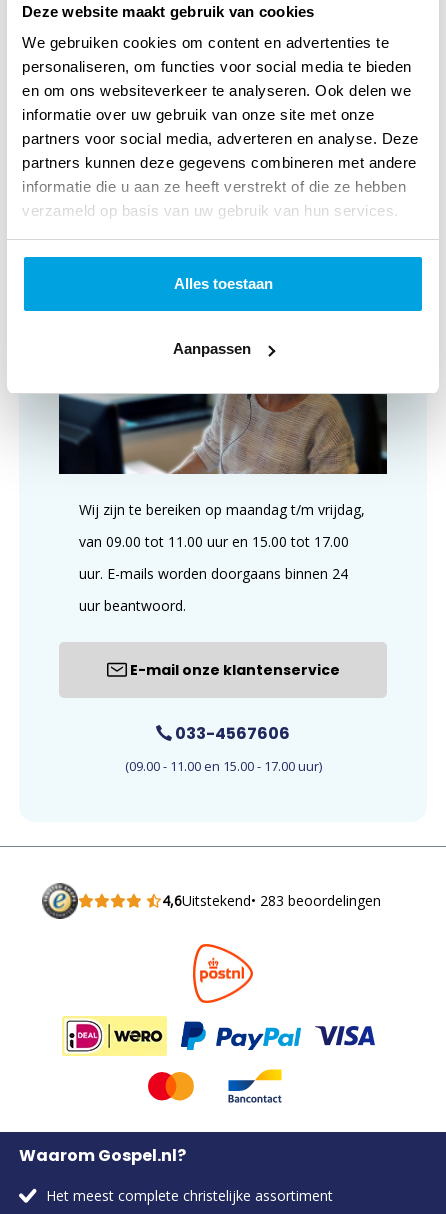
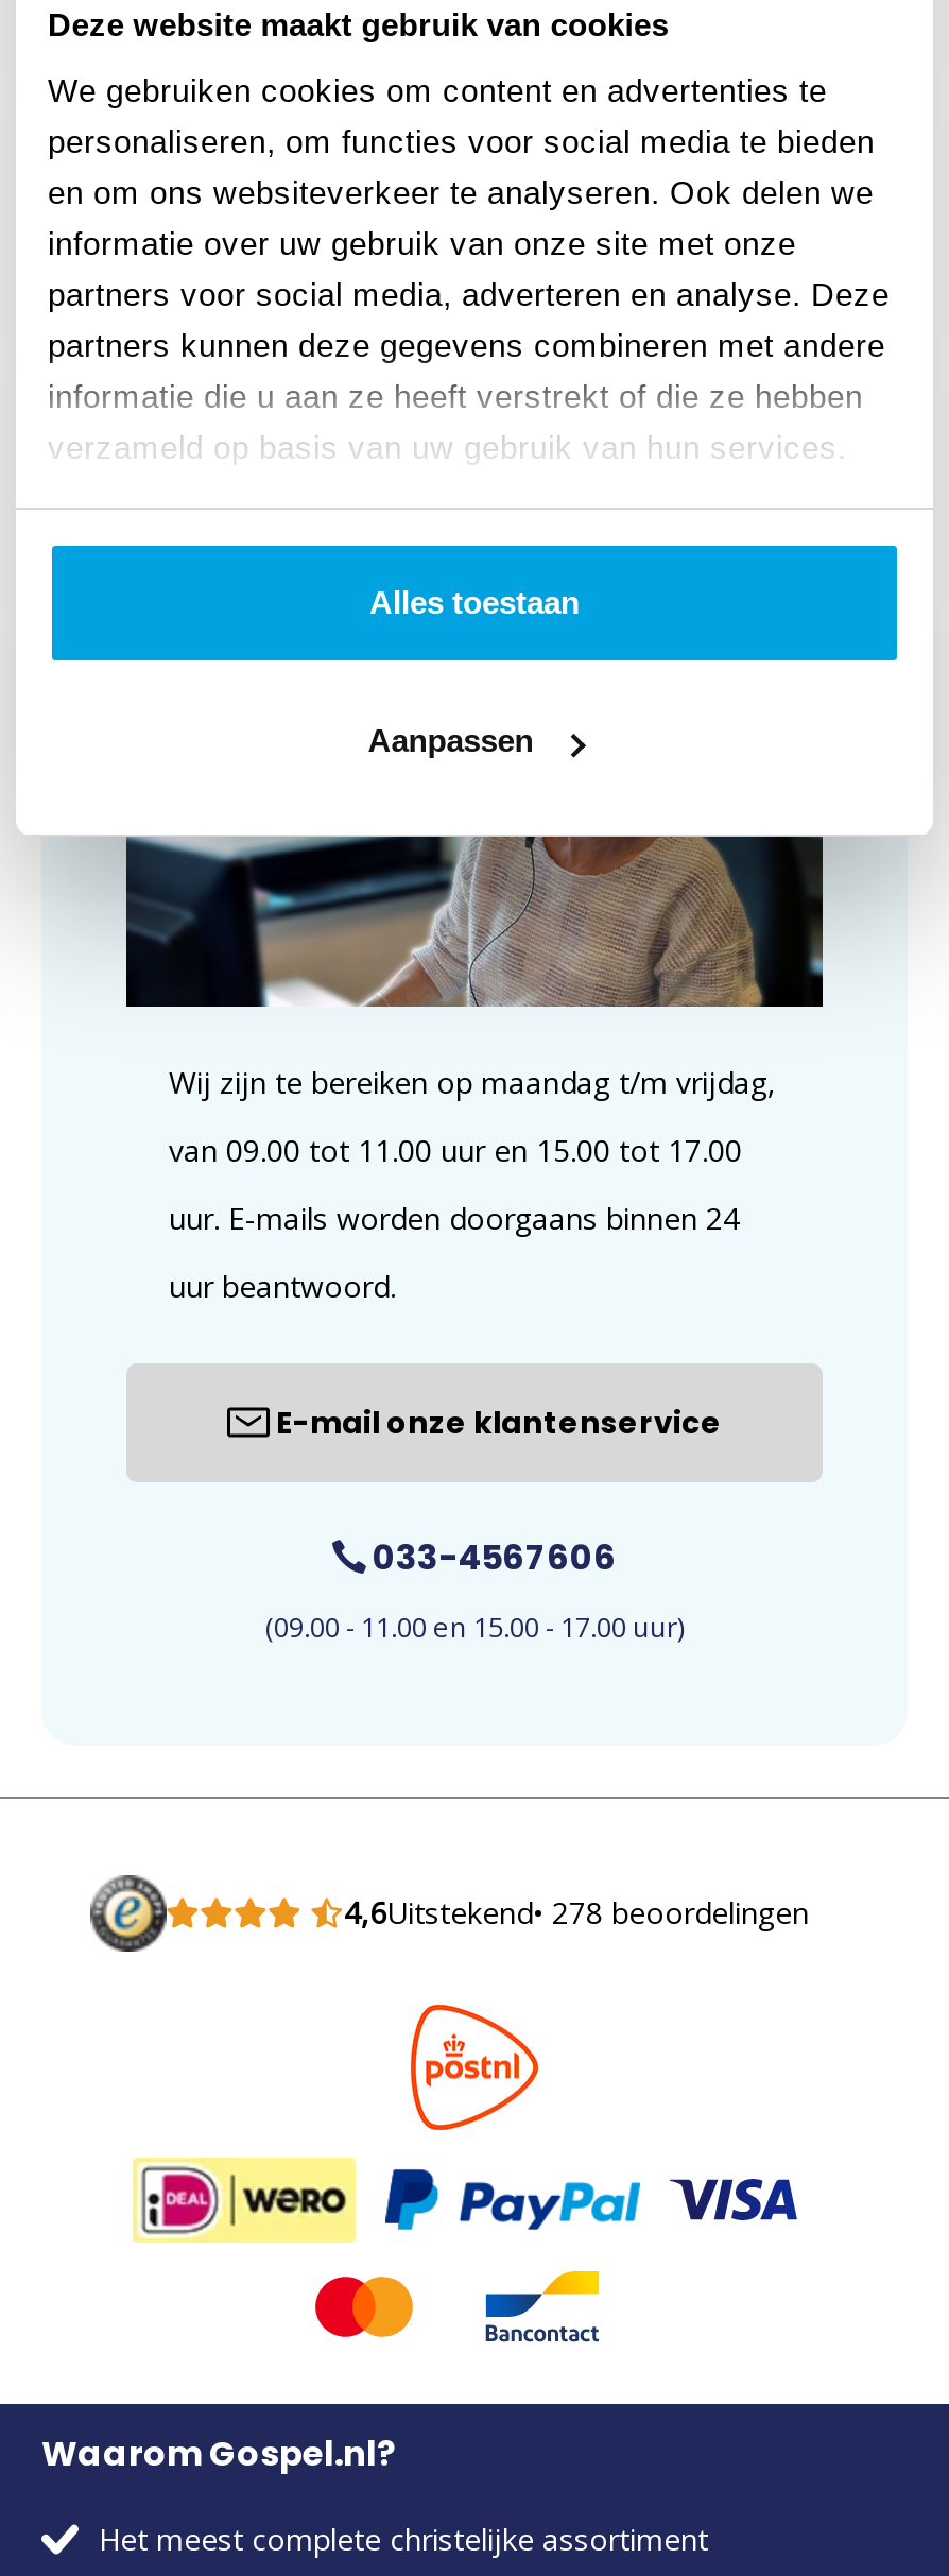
- 4,6Uitstekend • 283 beoordelingen
+ 4,6Uitstekend • 278 beoordelingen
